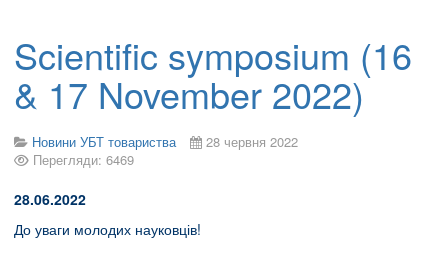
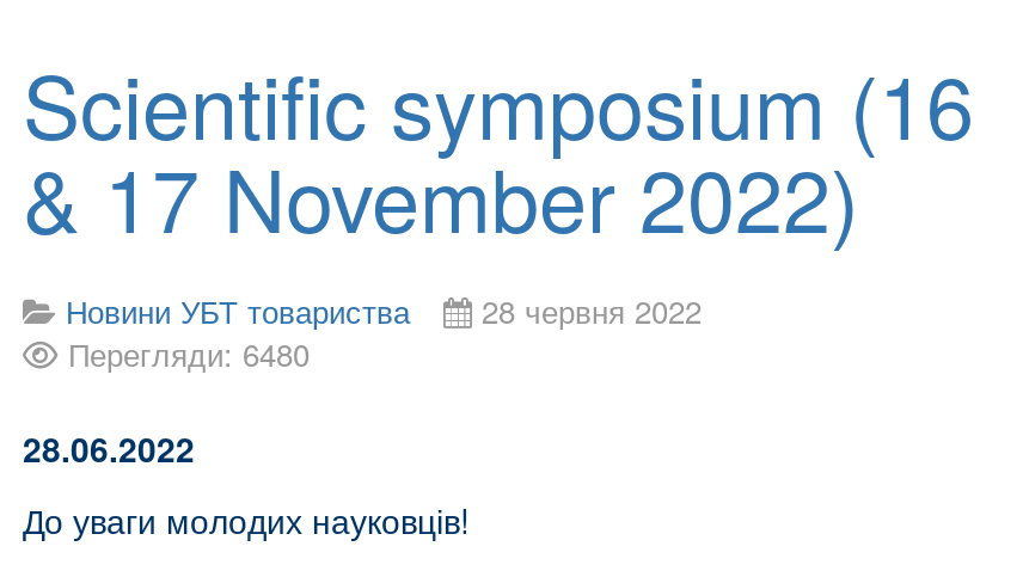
- Перегляди: 6469
+ Перегляди: 6480
